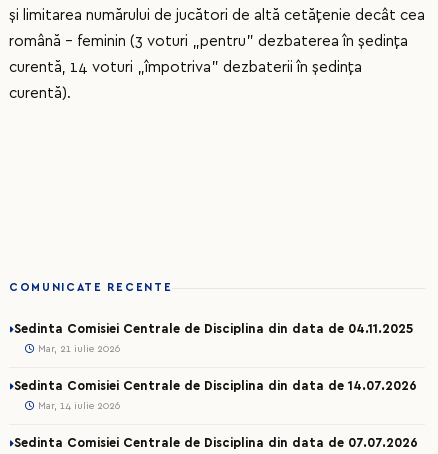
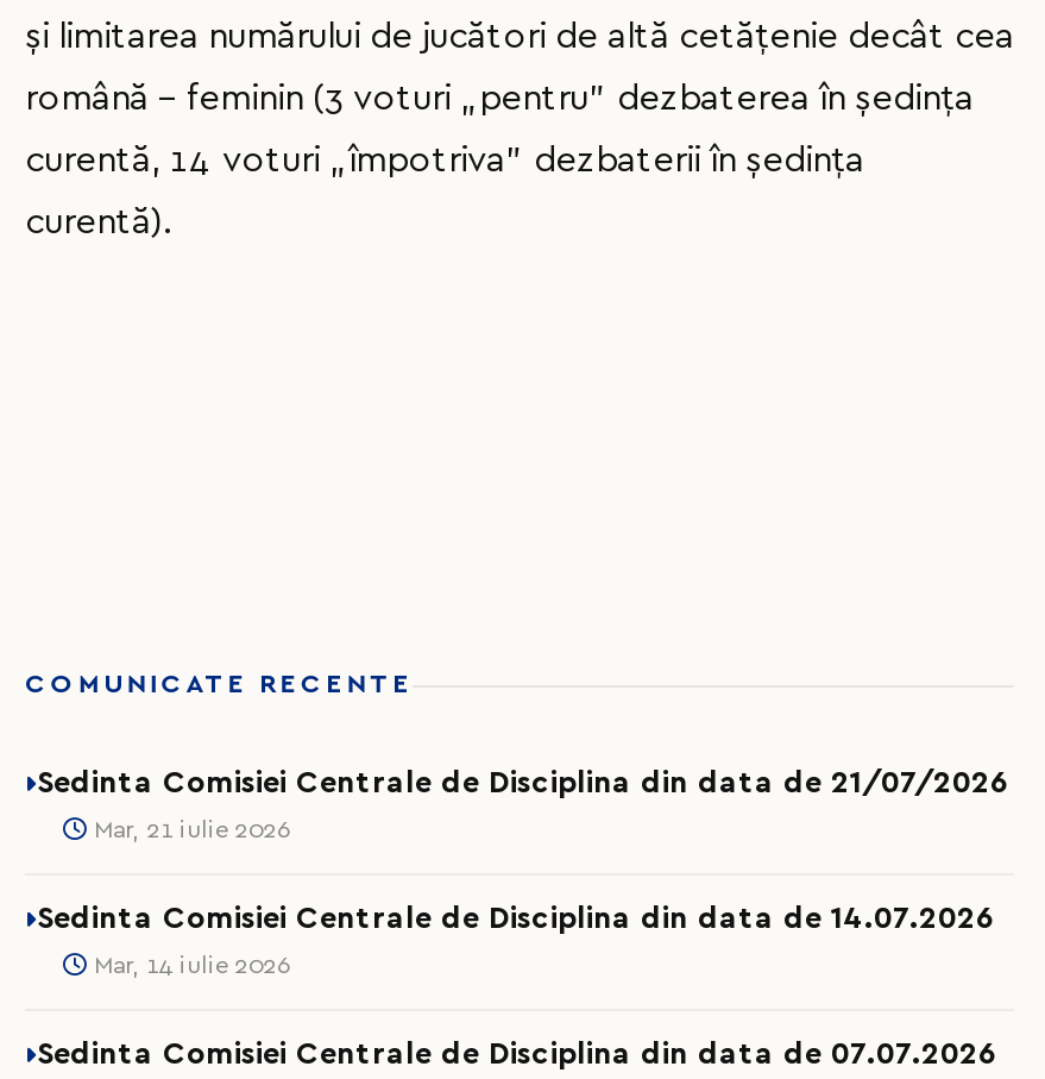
- Sedinta Comisiei Centrale de Disciplina din data de 04.11.2025
+ Sedinta Comisiei Centrale de Disciplina din data de 21/07/2026
